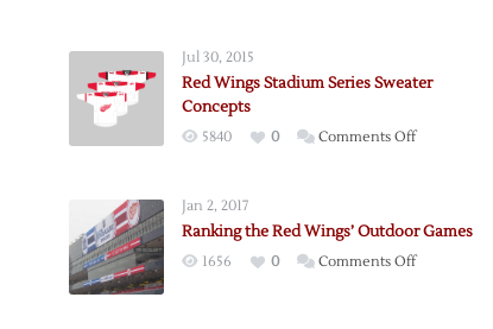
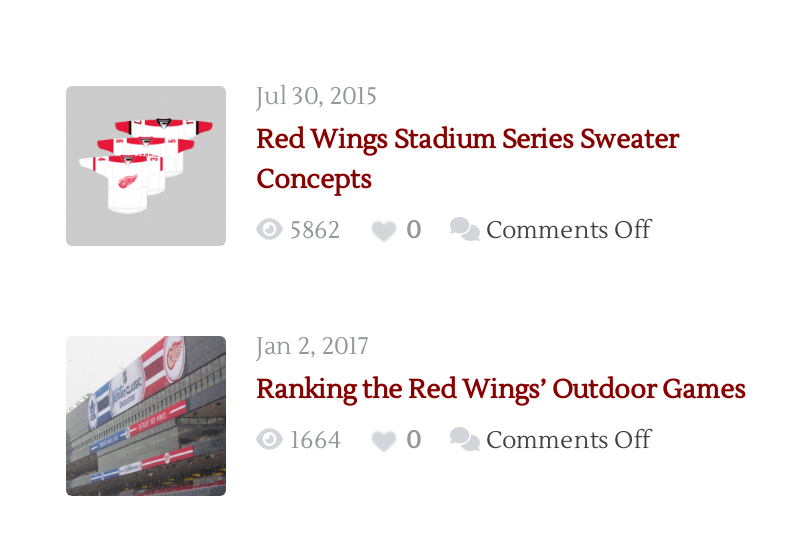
- 5840
+ 5862

- 1656
+ 1664
